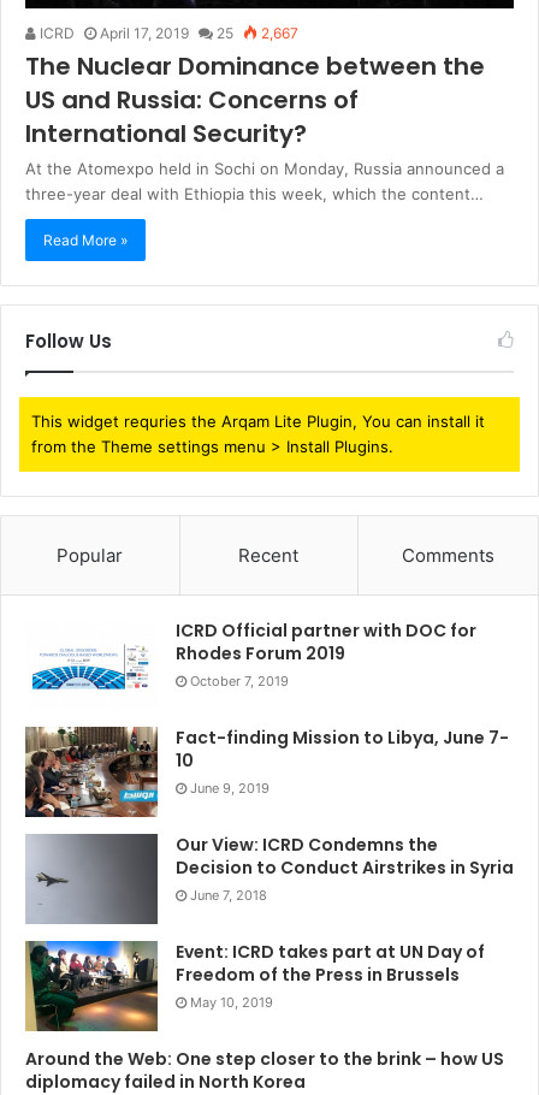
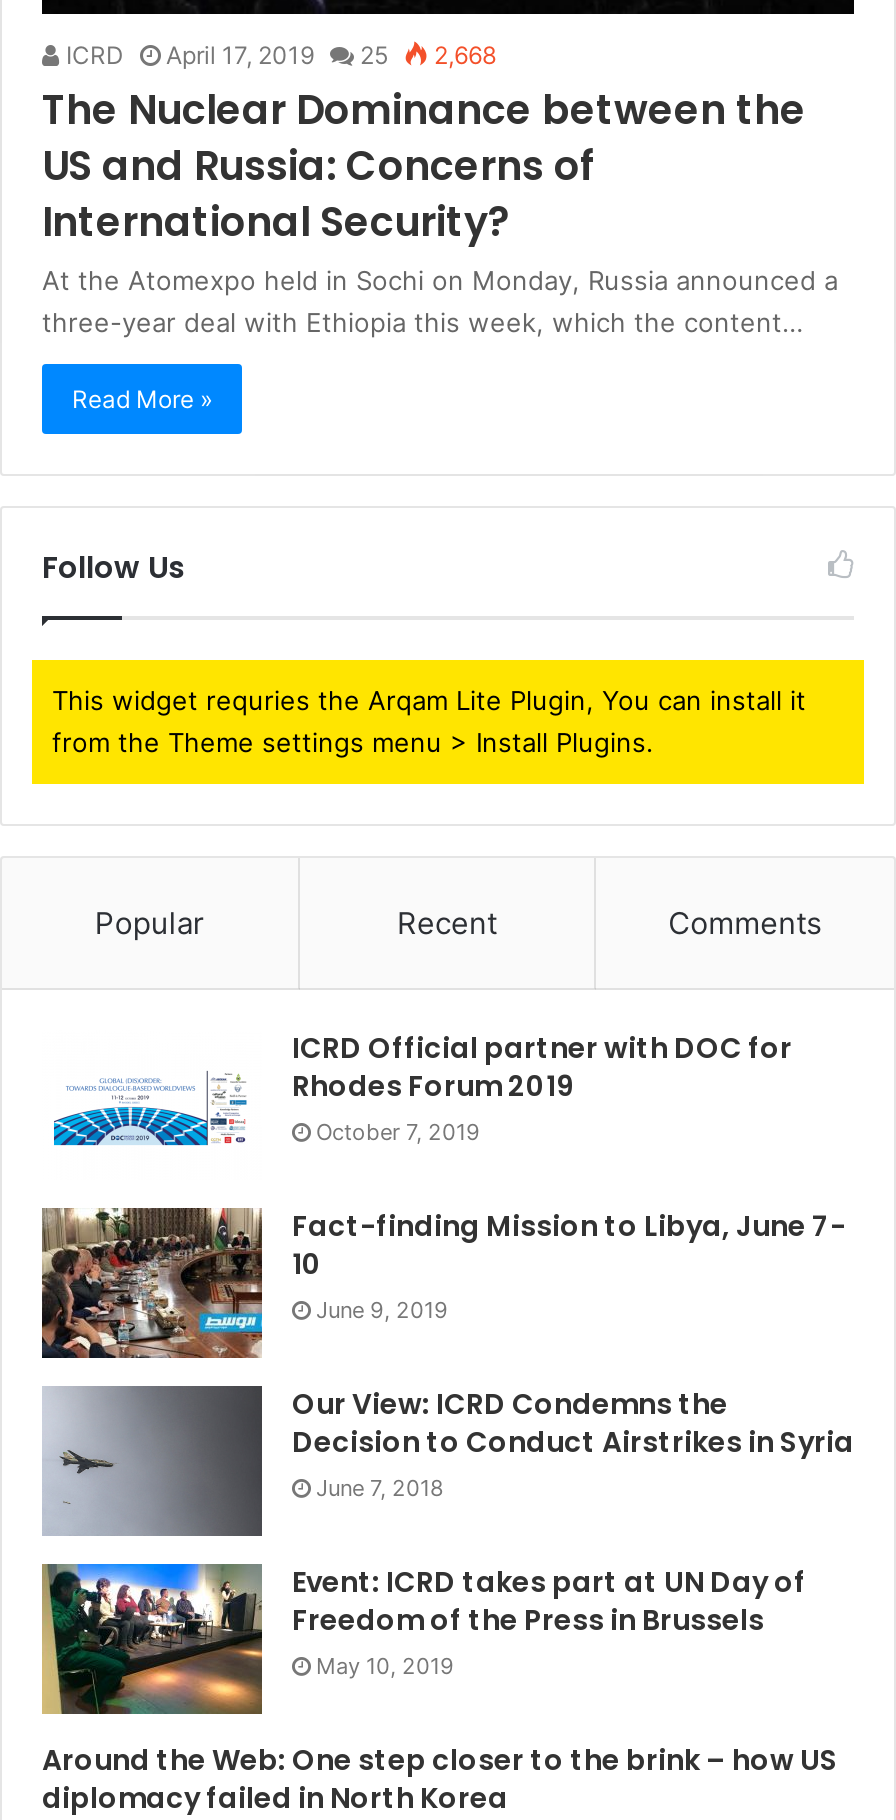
- ICRD April 17, 2019 25 2,667
+ ICRD April 17, 2019 25 2,668
